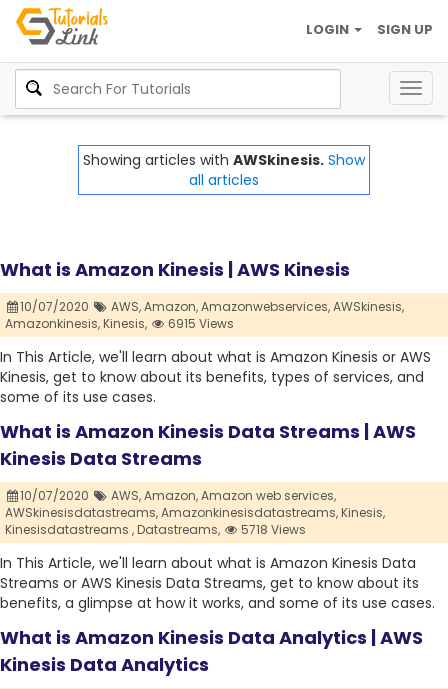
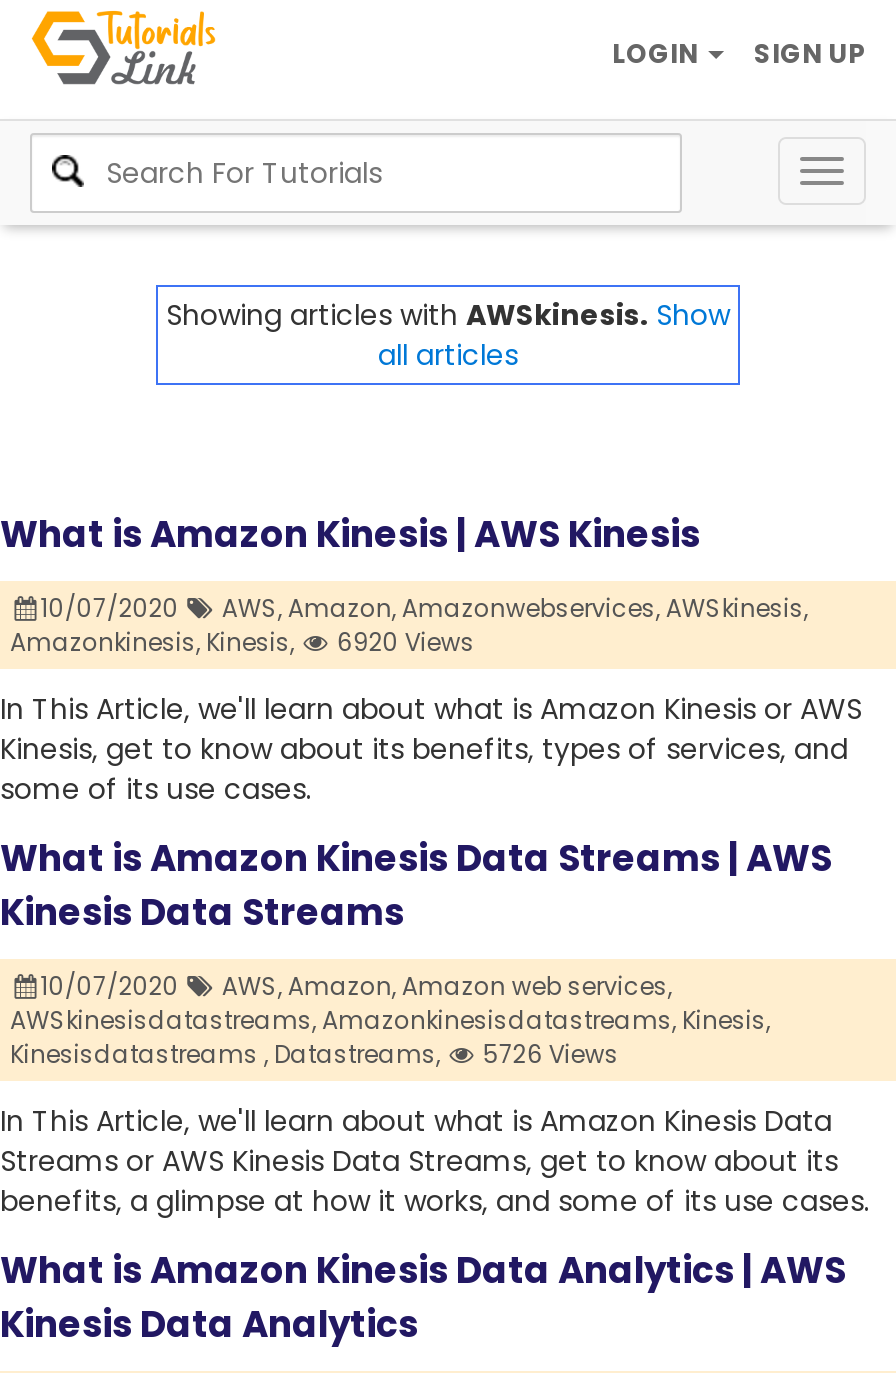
- Amazonkinesis, Kinesis, 6915 Views
+ Amazonkinesis, Kinesis, 6920 Views

- Kinesisdatastreams , Datastreams, 5718 Views
+ Kinesisdatastreams , Datastreams, 5726 Views
